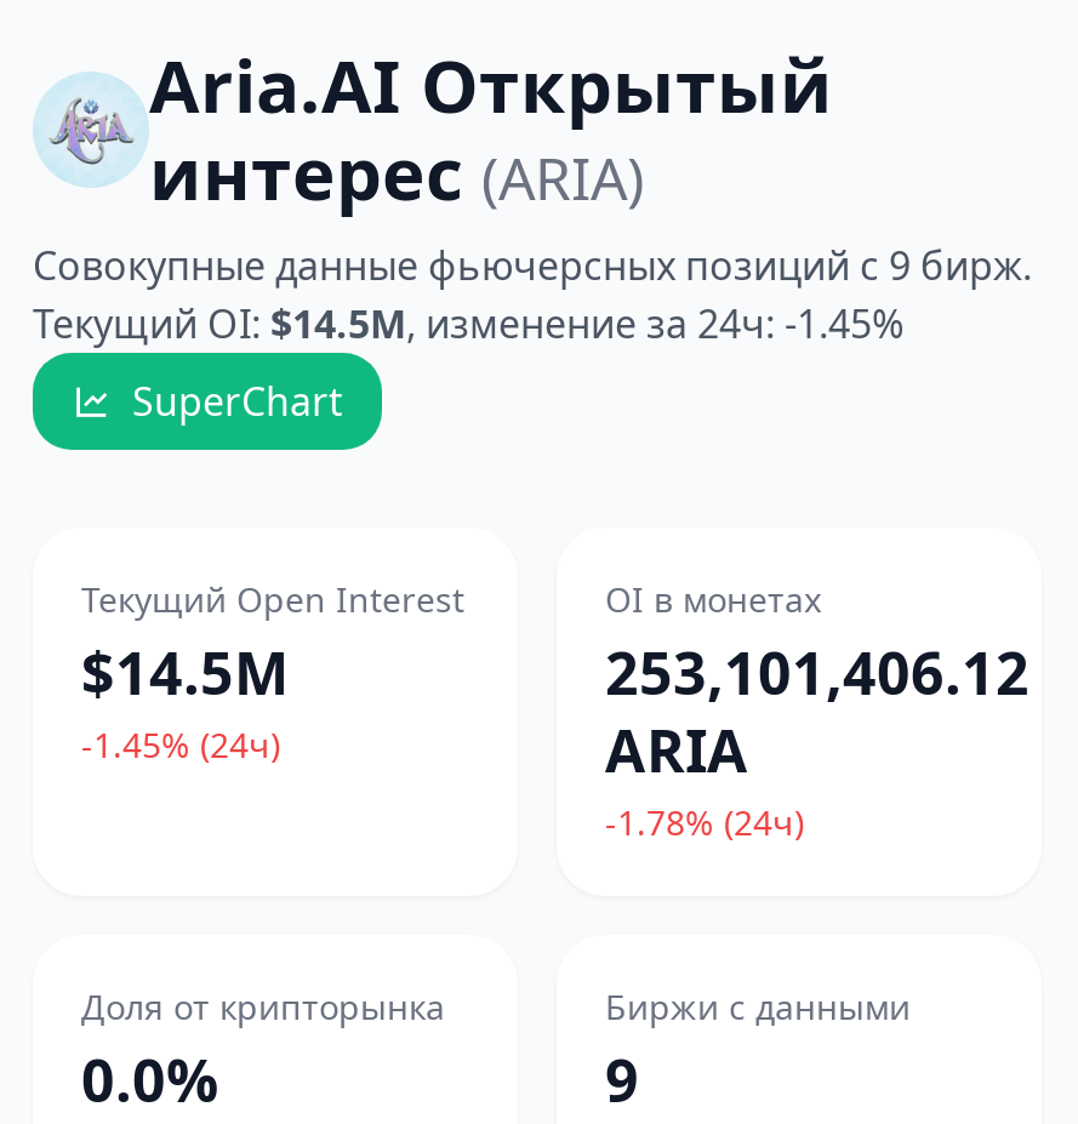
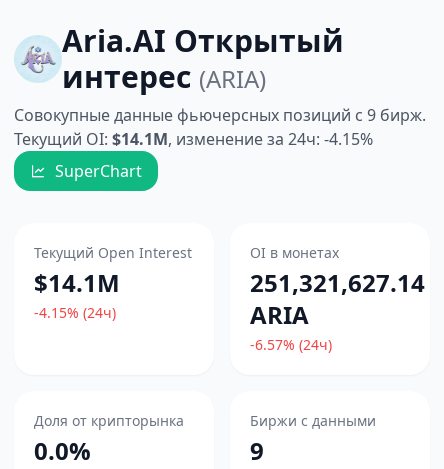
- Текущий OI: $14.5M, изменение за 24ч: -1.45%
+ Текущий OI: $14.1M, изменение за 24ч: -4.15%

- $14.5M
- -1.45% (24ч)
+ $14.1M
+ -4.15% (24ч)

- 253,101,406.12
+ 251,321,627.14

- -1.78% (24ч)
+ -6.57% (24ч)
